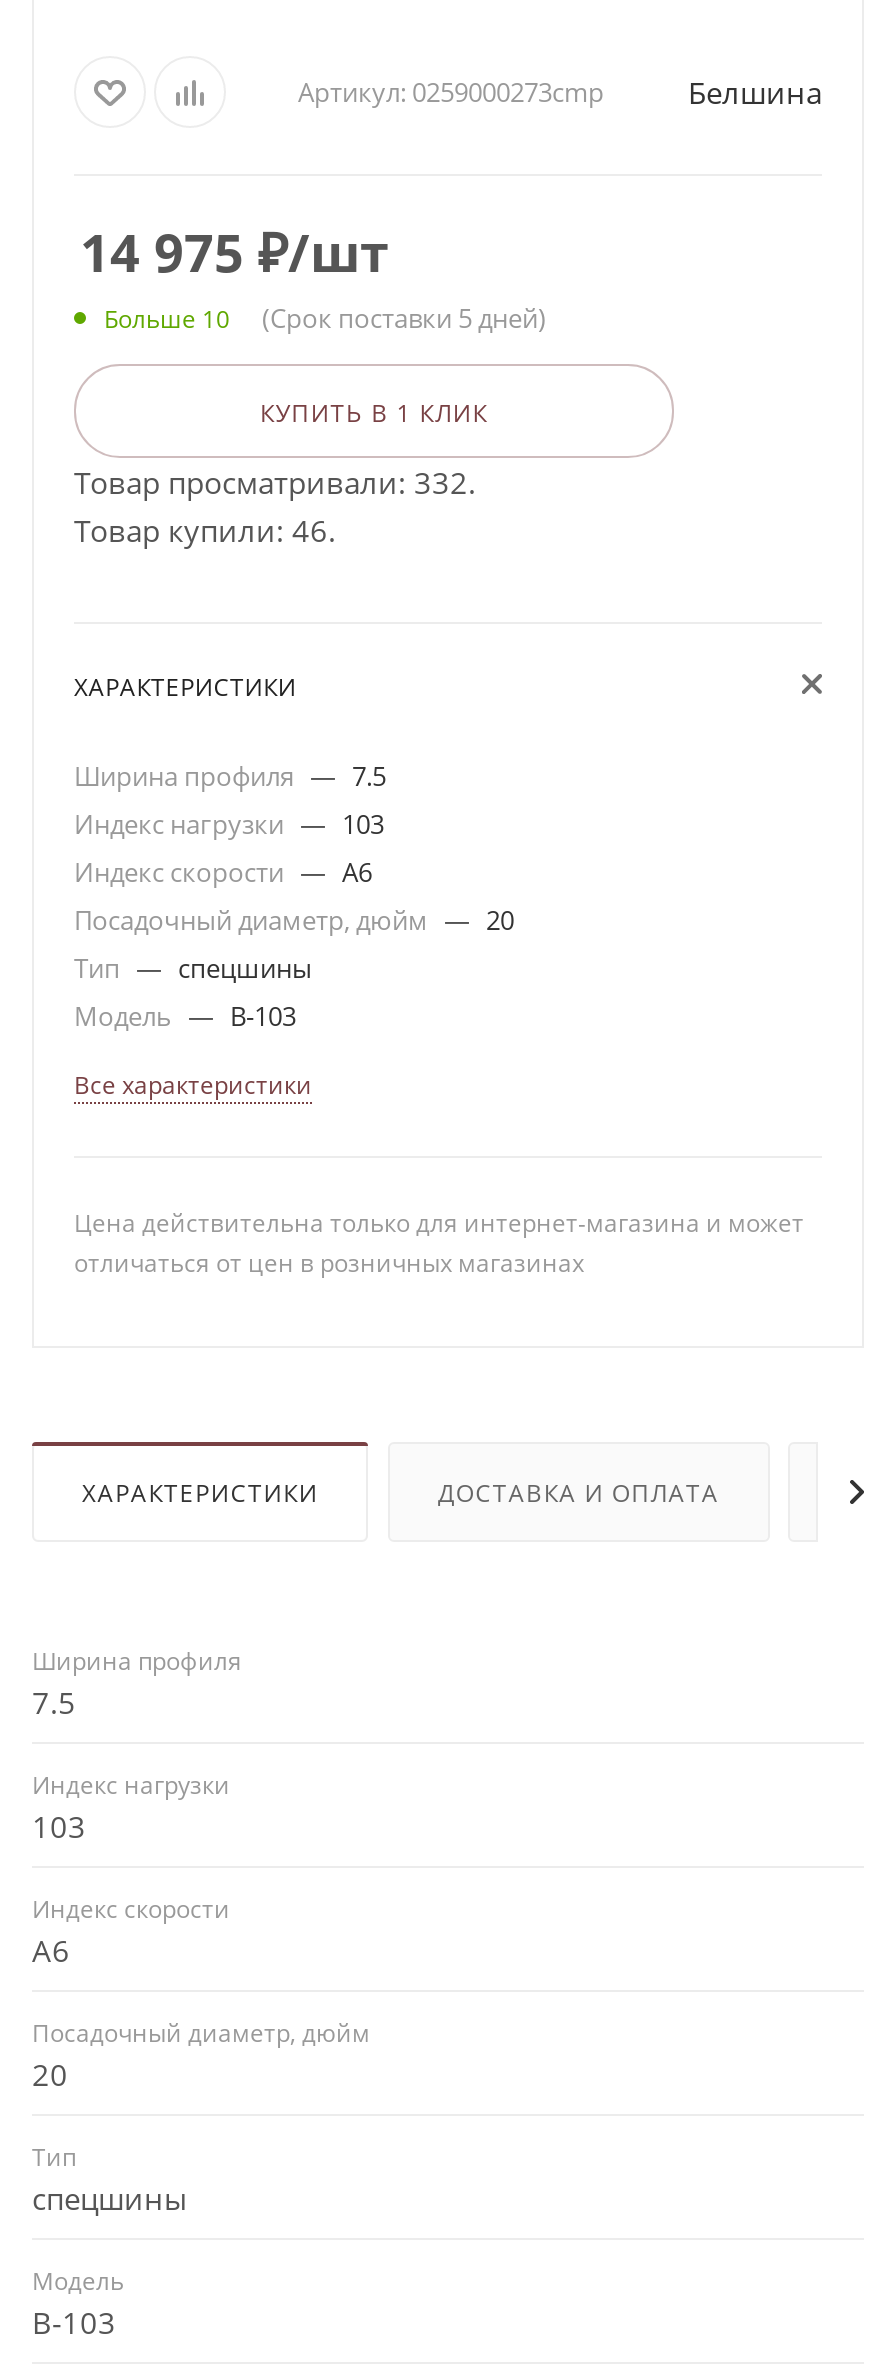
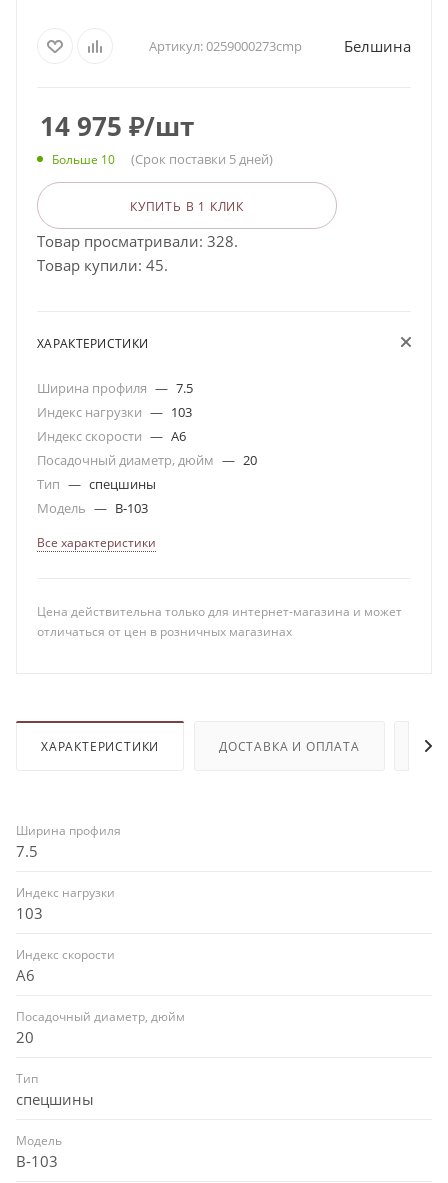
- Товар просматривали: 332.
+ Товар просматривали: 328.

- Товар купили: 46.
+ Товар купили: 45.
